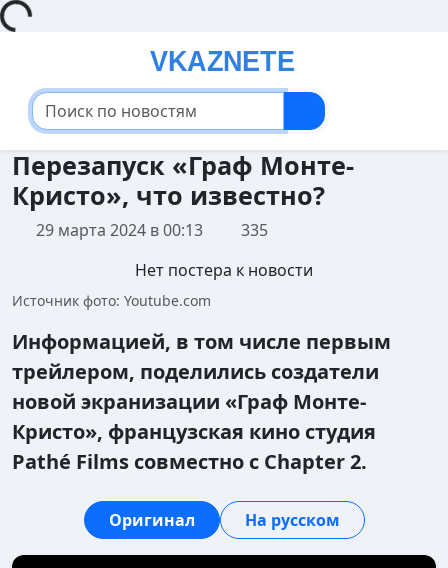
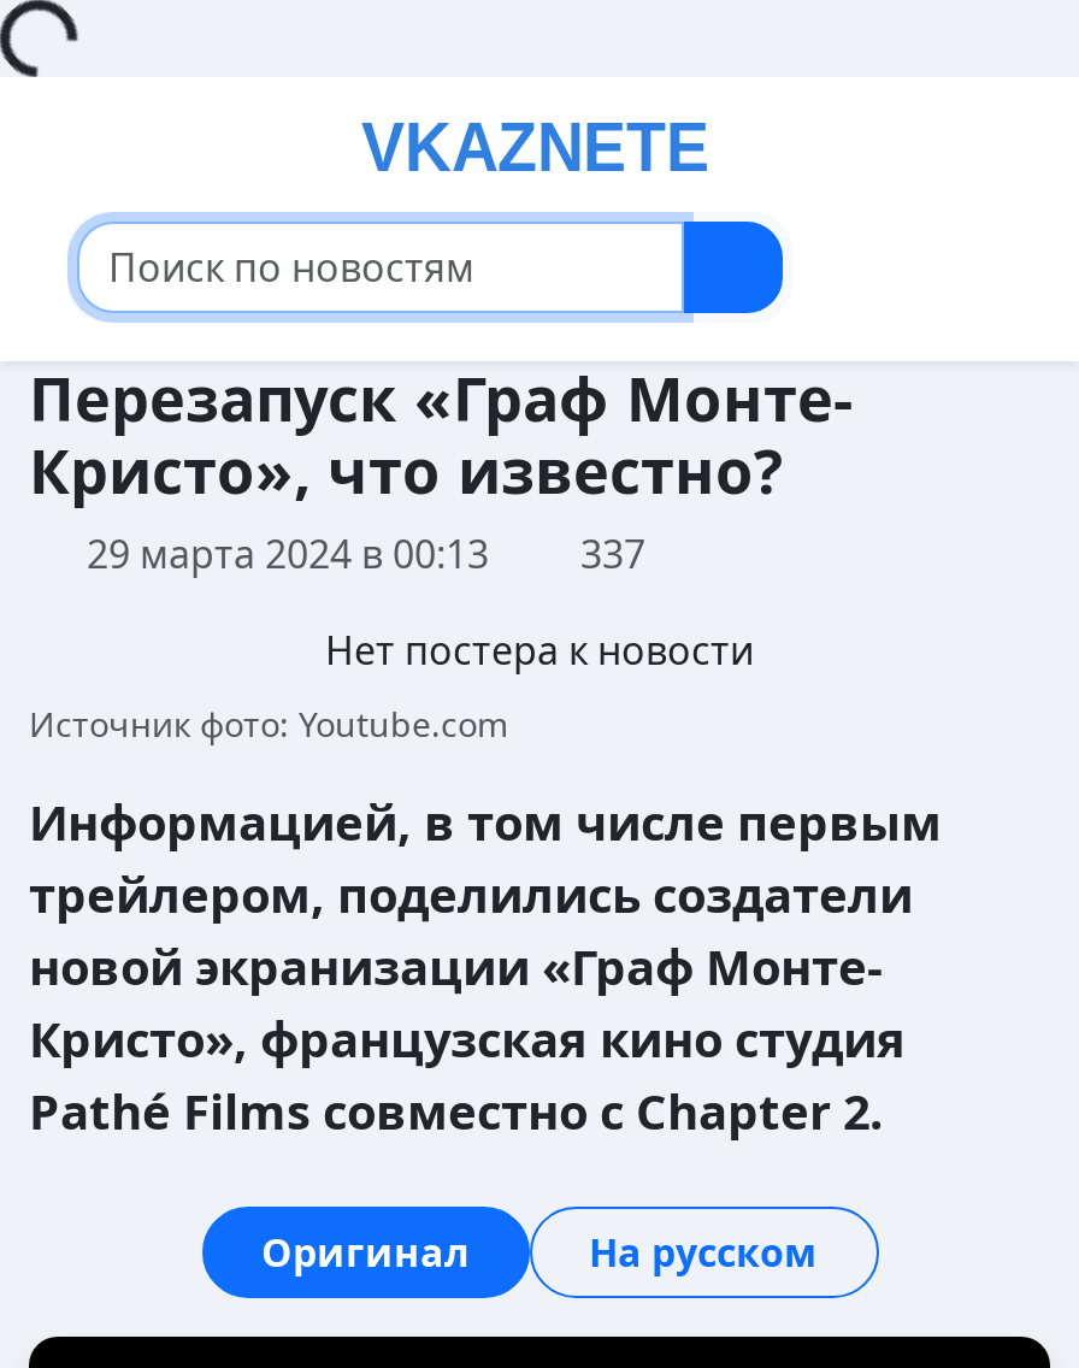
- 29 марта 2024 в 00:13 335
+ 29 марта 2024 в 00:13 337
